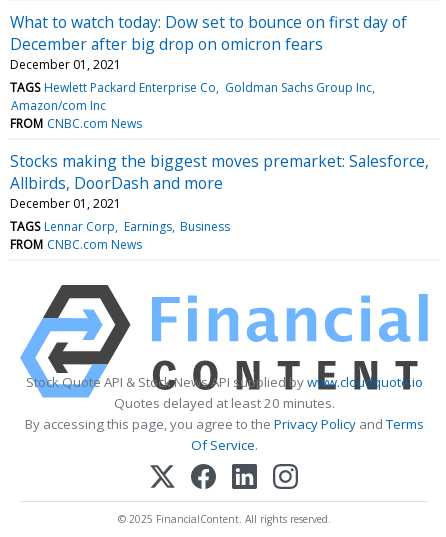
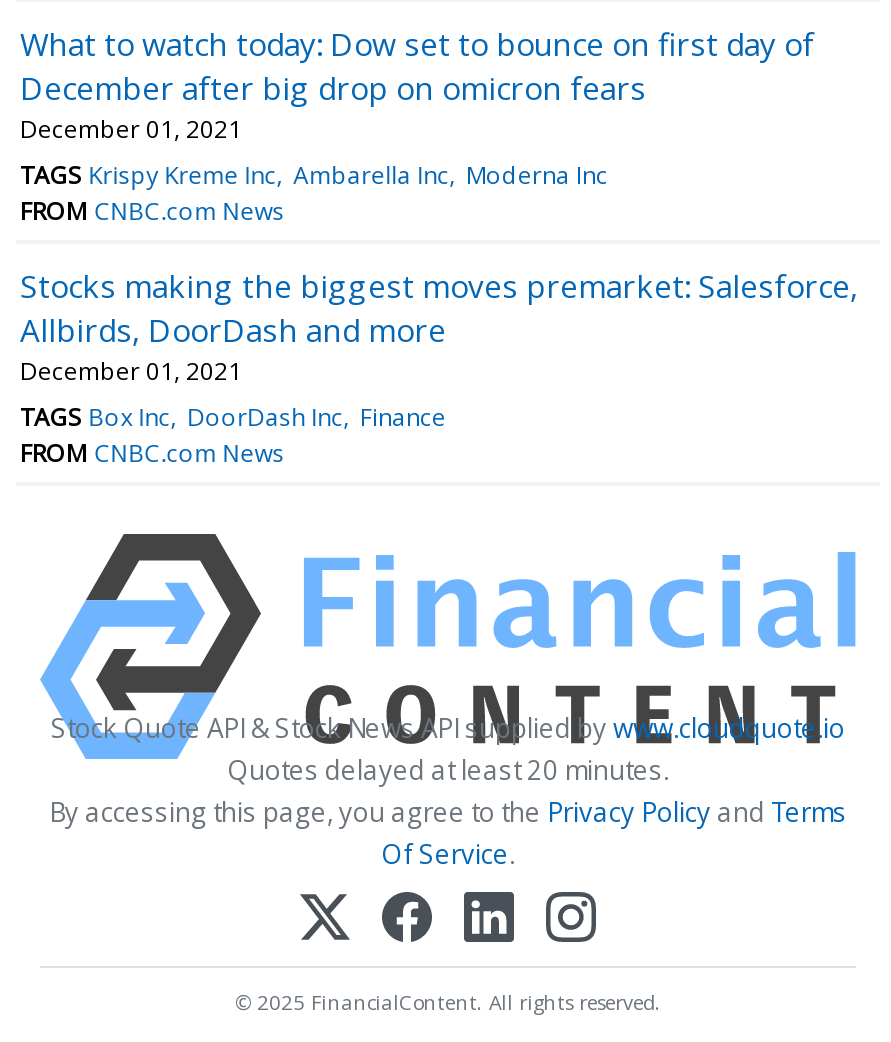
- TAGS Hewlett Packard Enterprise Co Goldman Sachs Group Inc
- Amazon/com Inc
+ TAGS Krispy Kreme Inc Ambarella Inc Moderna Inc

- TAGS Lennar Corp Earnings Business
+ TAGS Box Inc DoorDash Inc Finance
